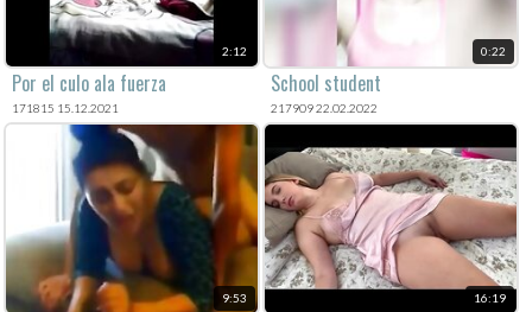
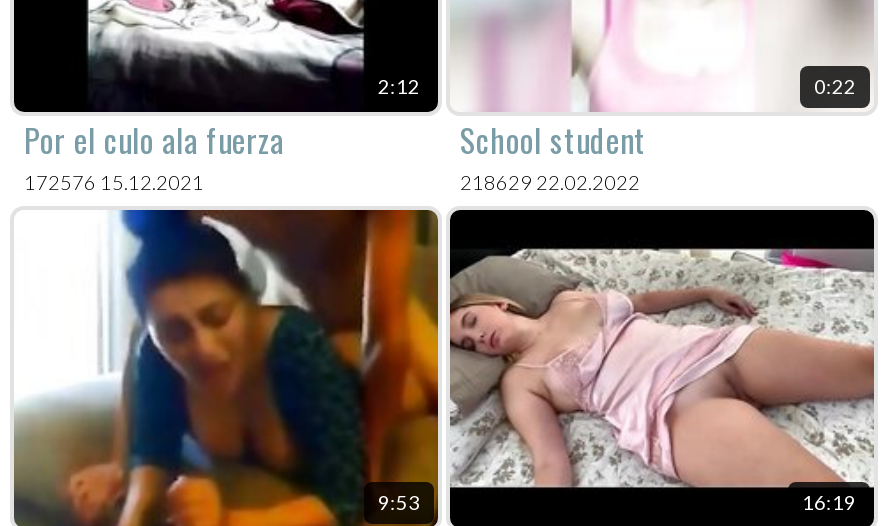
- 171815 15.12.2021
+ 172576 15.12.2021

- 217909 22.02.2022
+ 218629 22.02.2022
